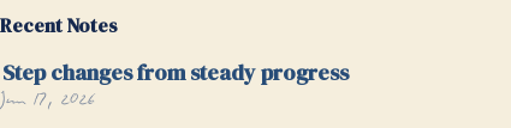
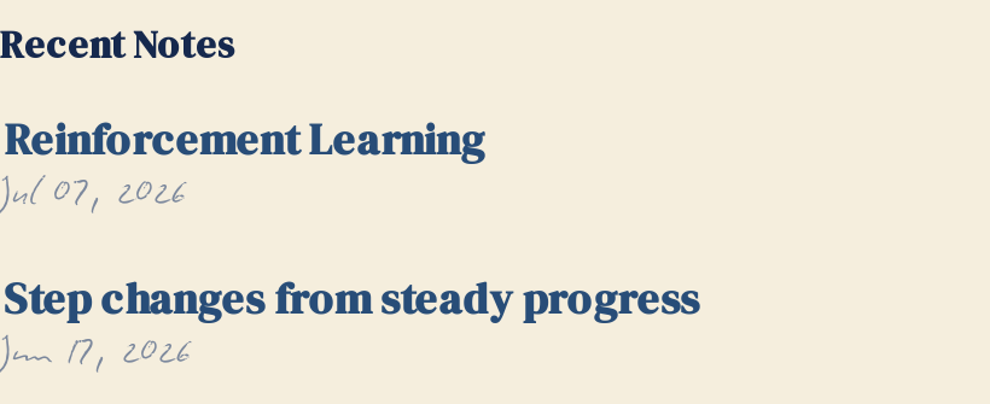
+ Reinforcement Learning
+ Jul 07, 2026
